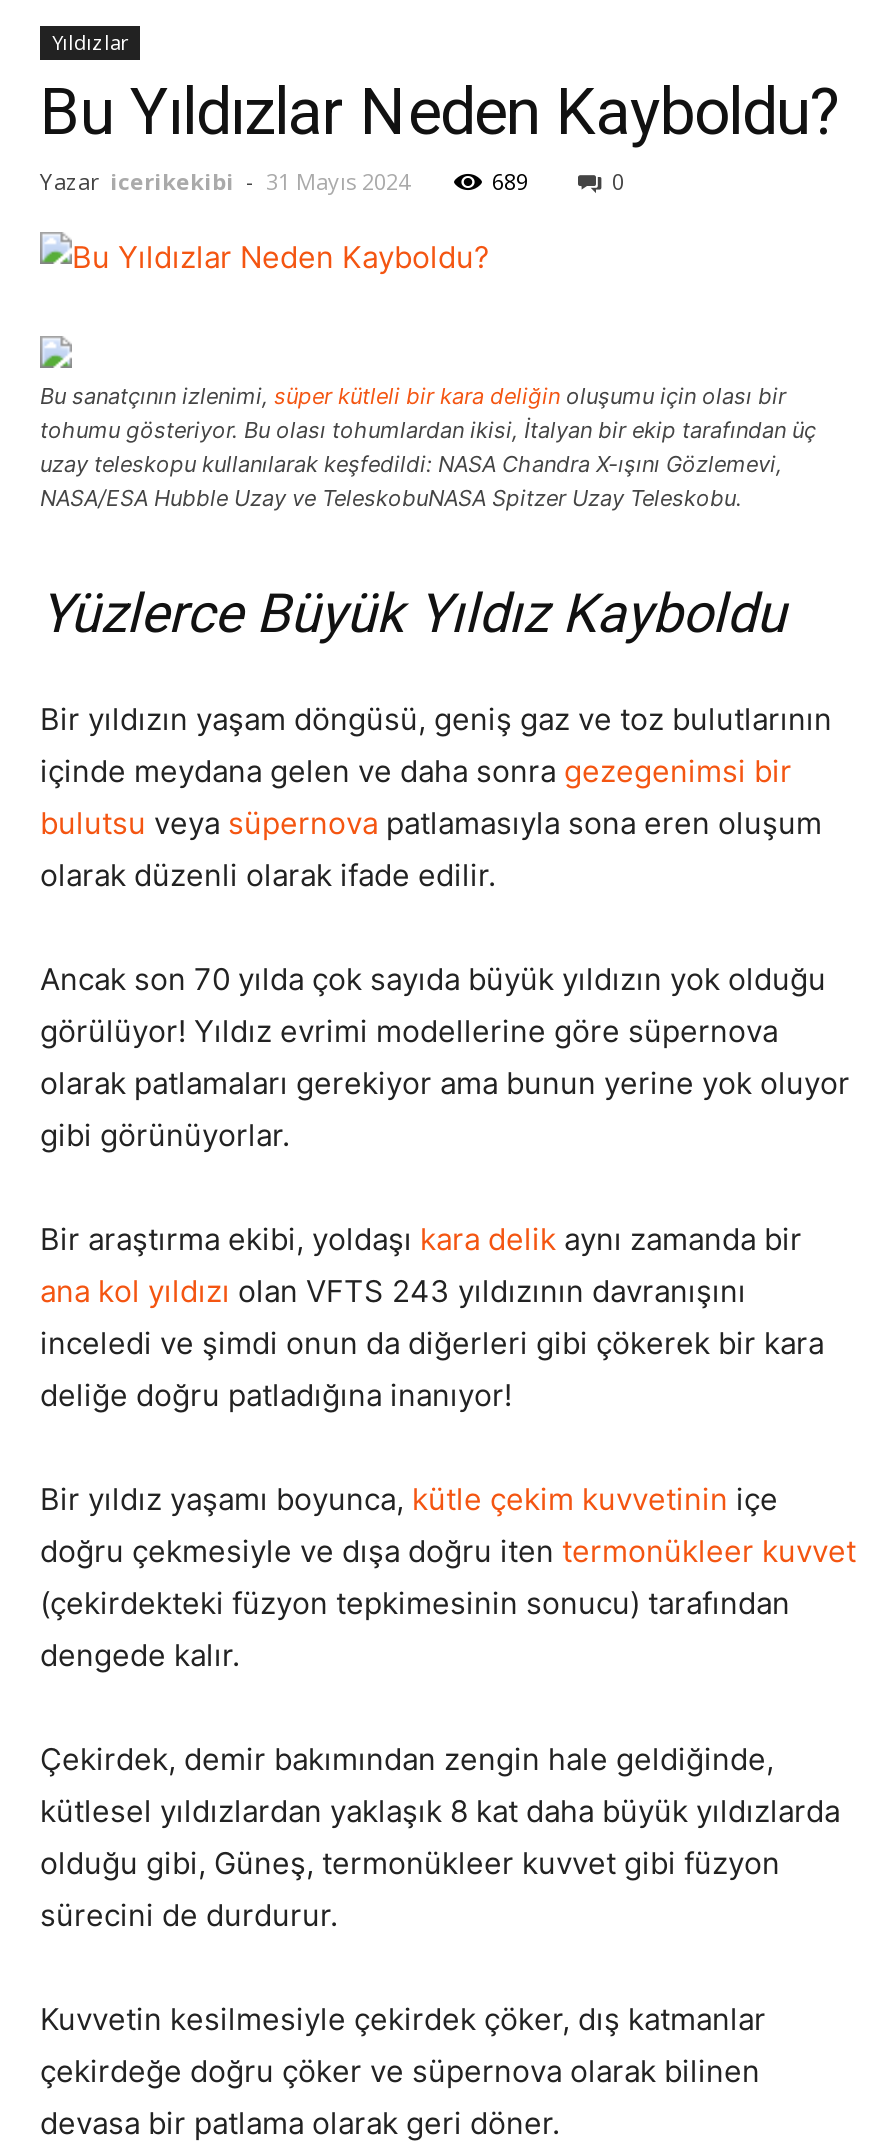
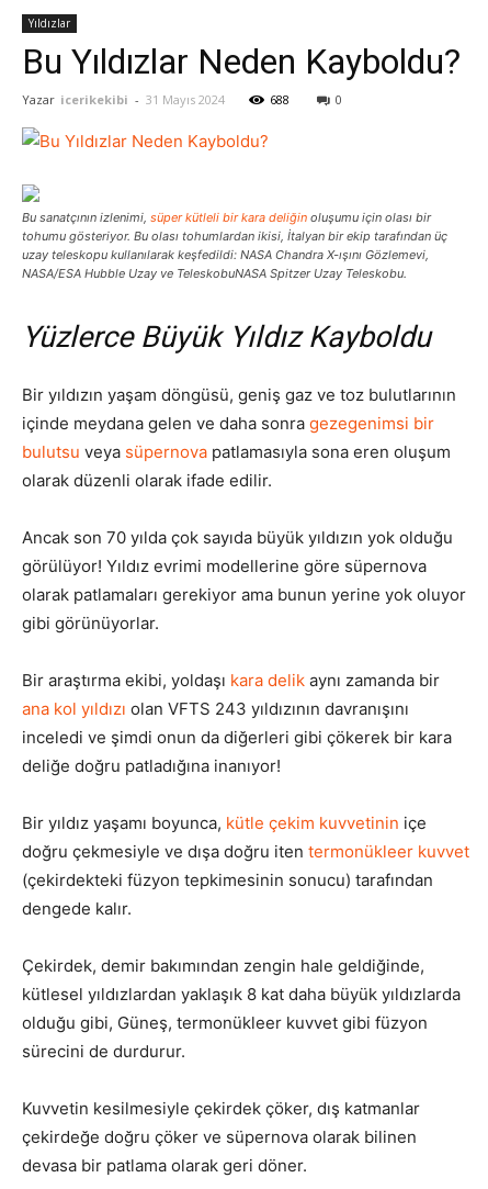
- 689
+ 688
